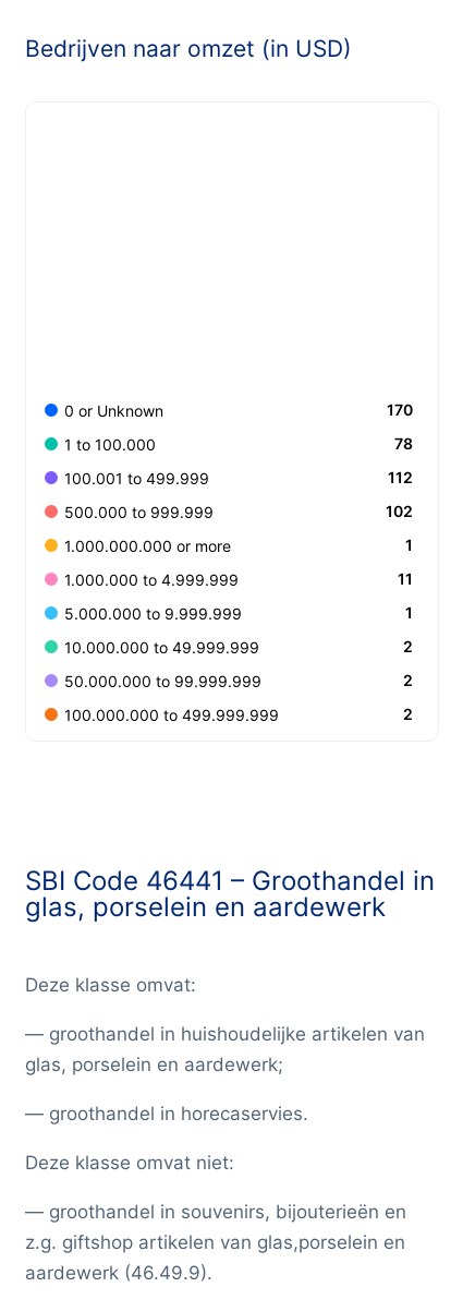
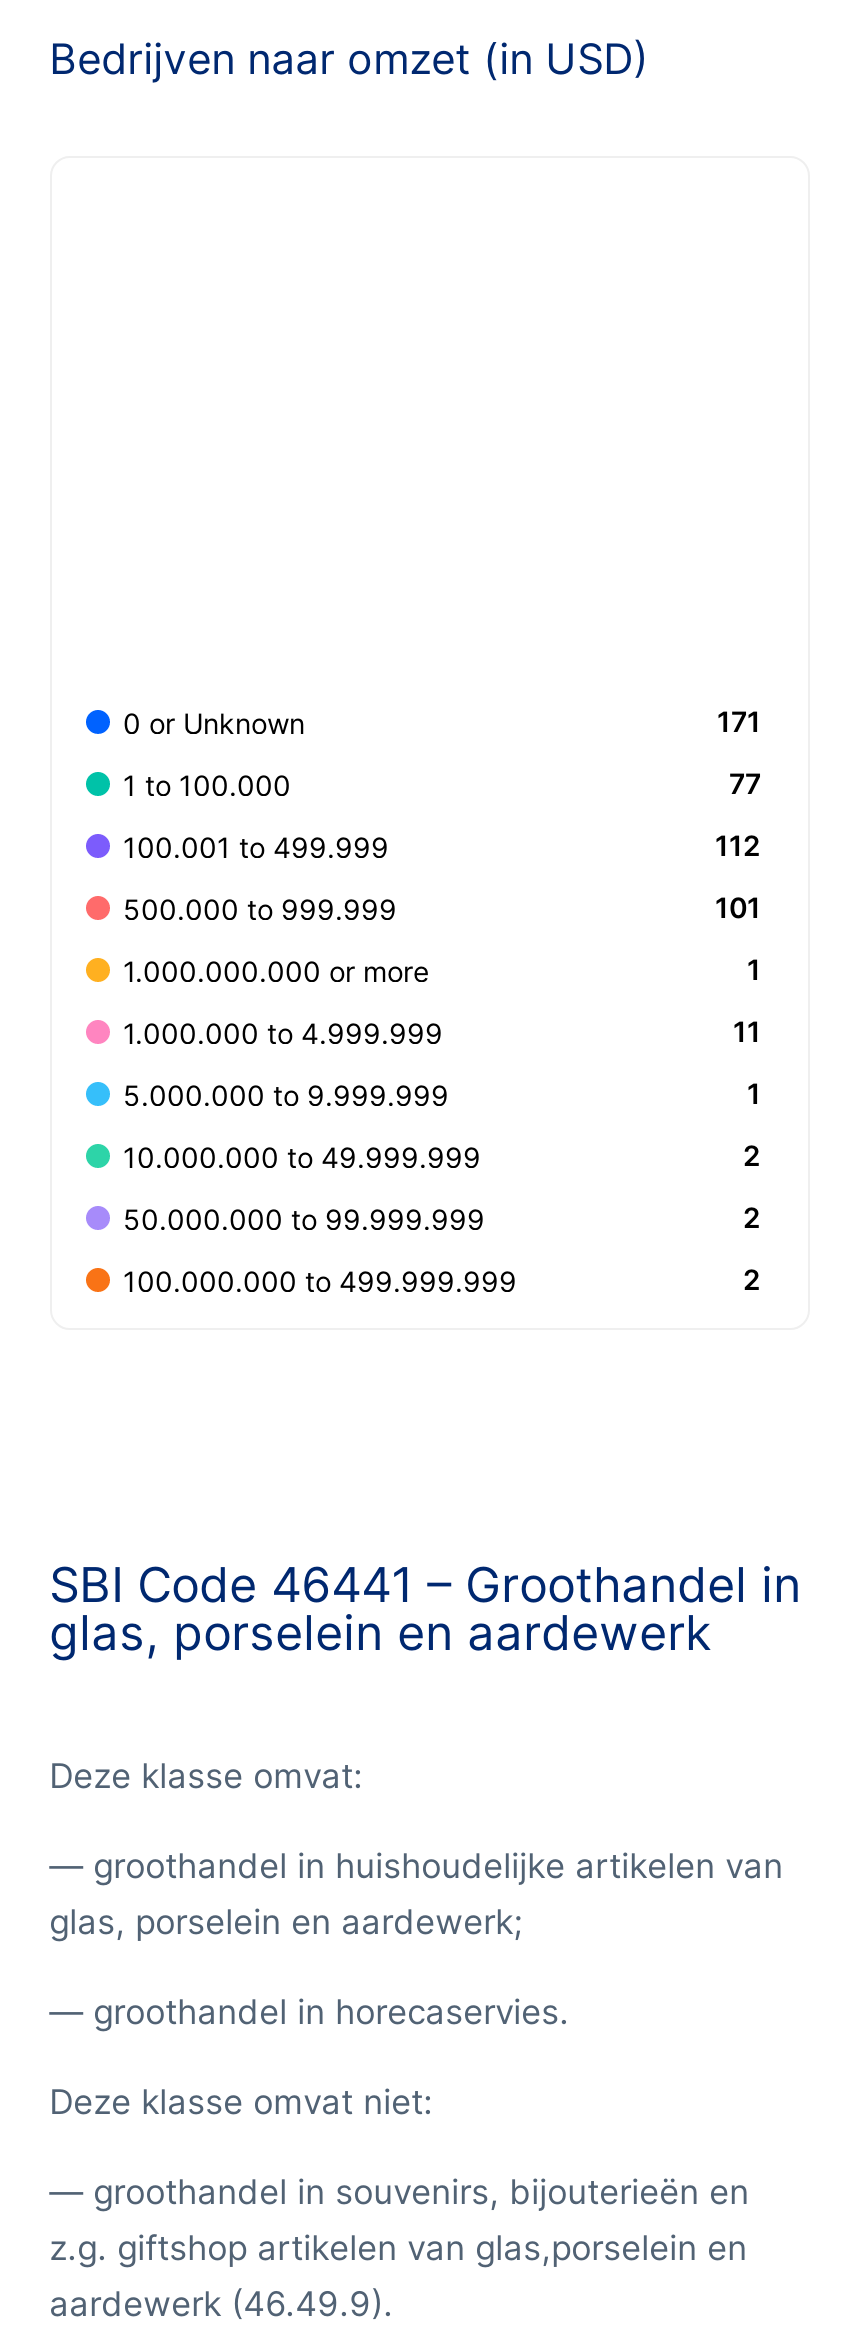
- 170
+ 171

- 78
+ 77

- 102
+ 101
